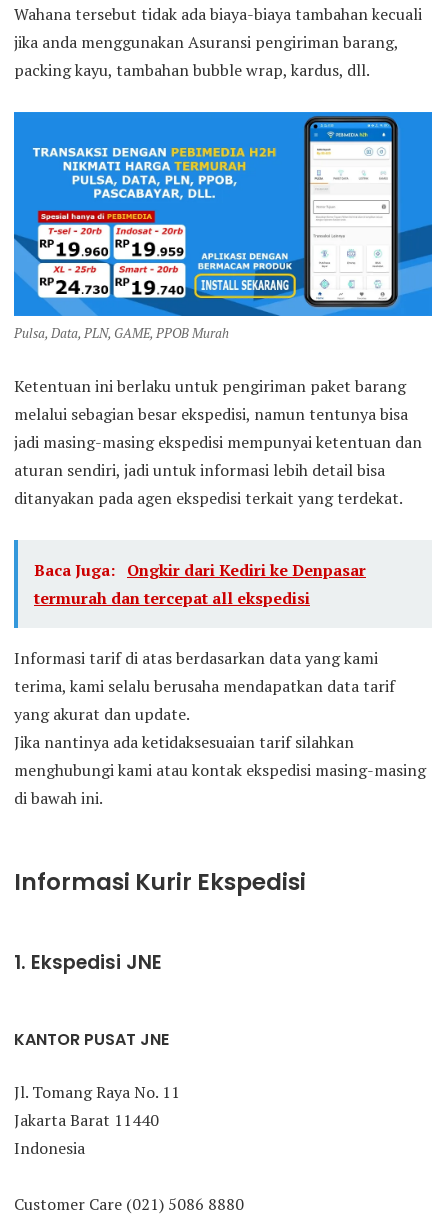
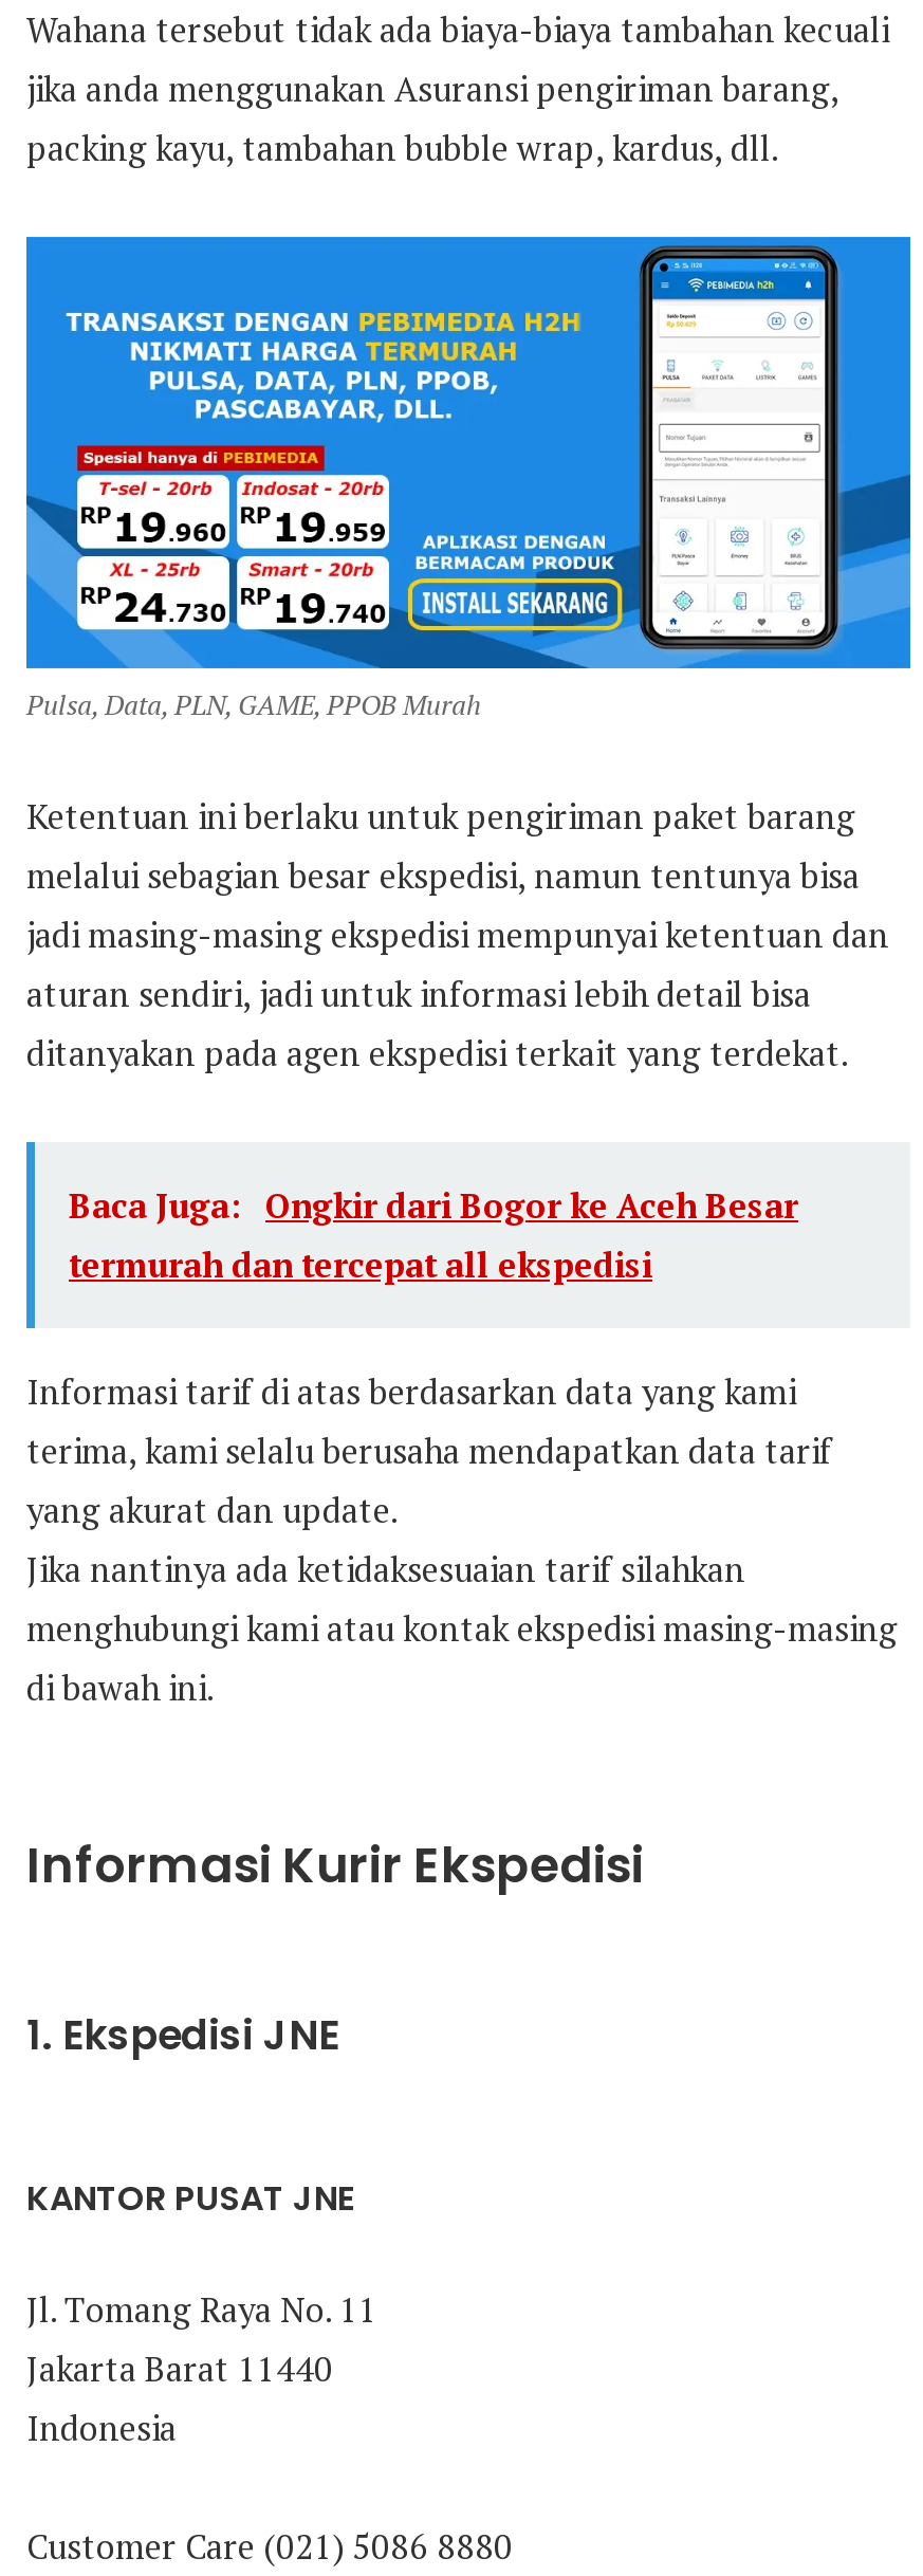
- Baca Juga: Ongkir dari Kediri ke Denpasar
+ Baca Juga: Ongkir dari Bogor ke Aceh Besar
